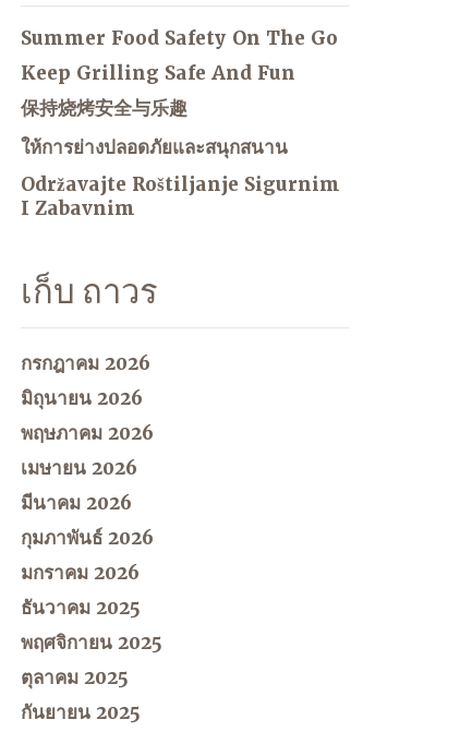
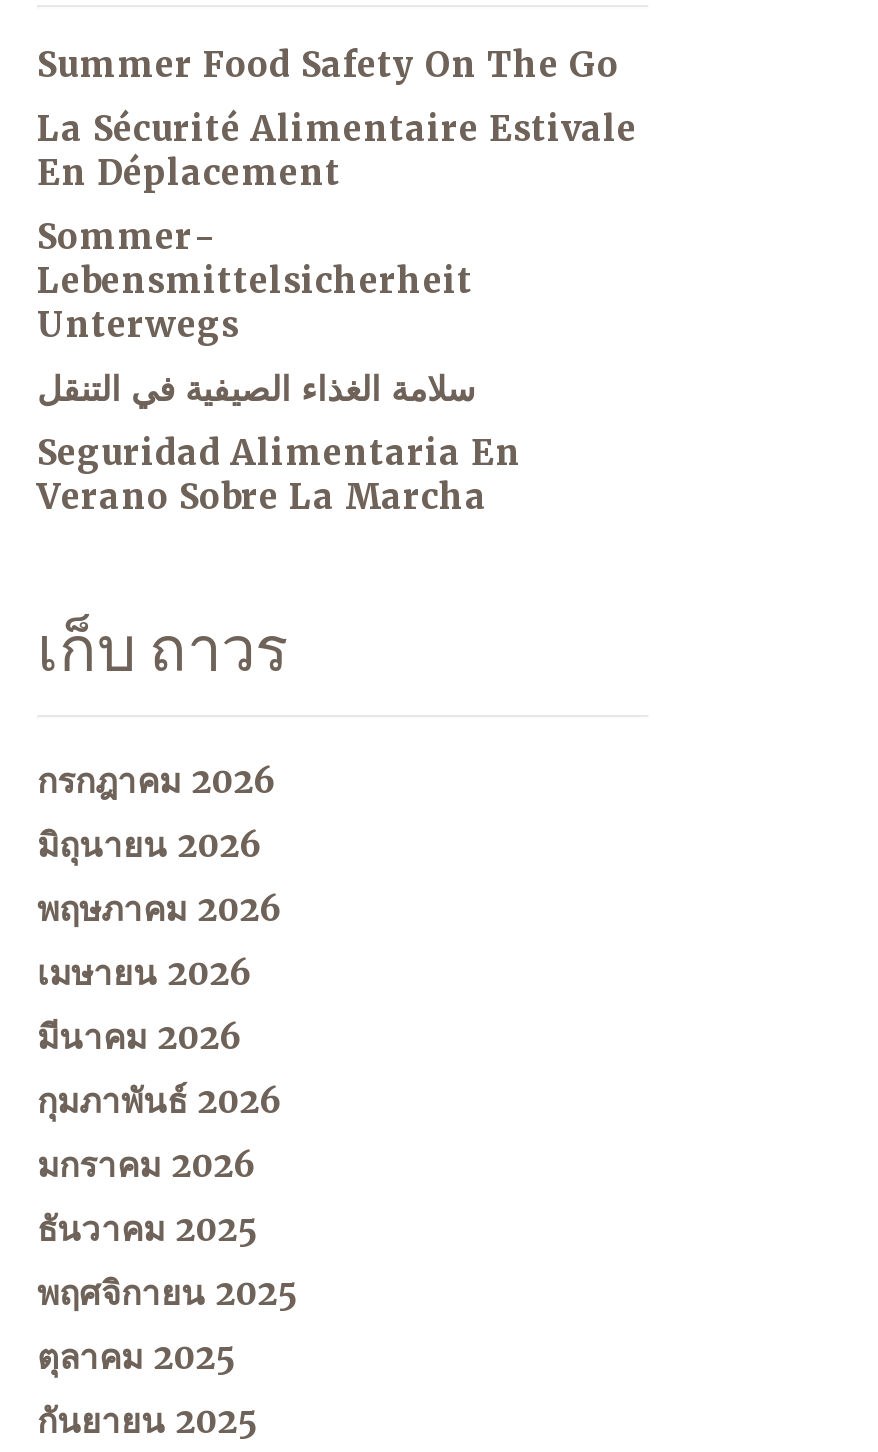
- Keep Grilling Safe And Fun
+ La Sécurité Alimentaire Estivale
+ En Déplacement

- 保持烧烤安全与乐趣
+ Sommer-
+ Lebensmittelsicherheit
+ Unterwegs

- ให้การย่างปลอดภัยและสนุกสนาน
+ سلامة الغذاء الصيفية في التنقل

- Održavajte Roštiljanje Sigurnim
- I Zabavnim
+ Seguridad Alimentaria En
+ Verano Sobre La Marcha
